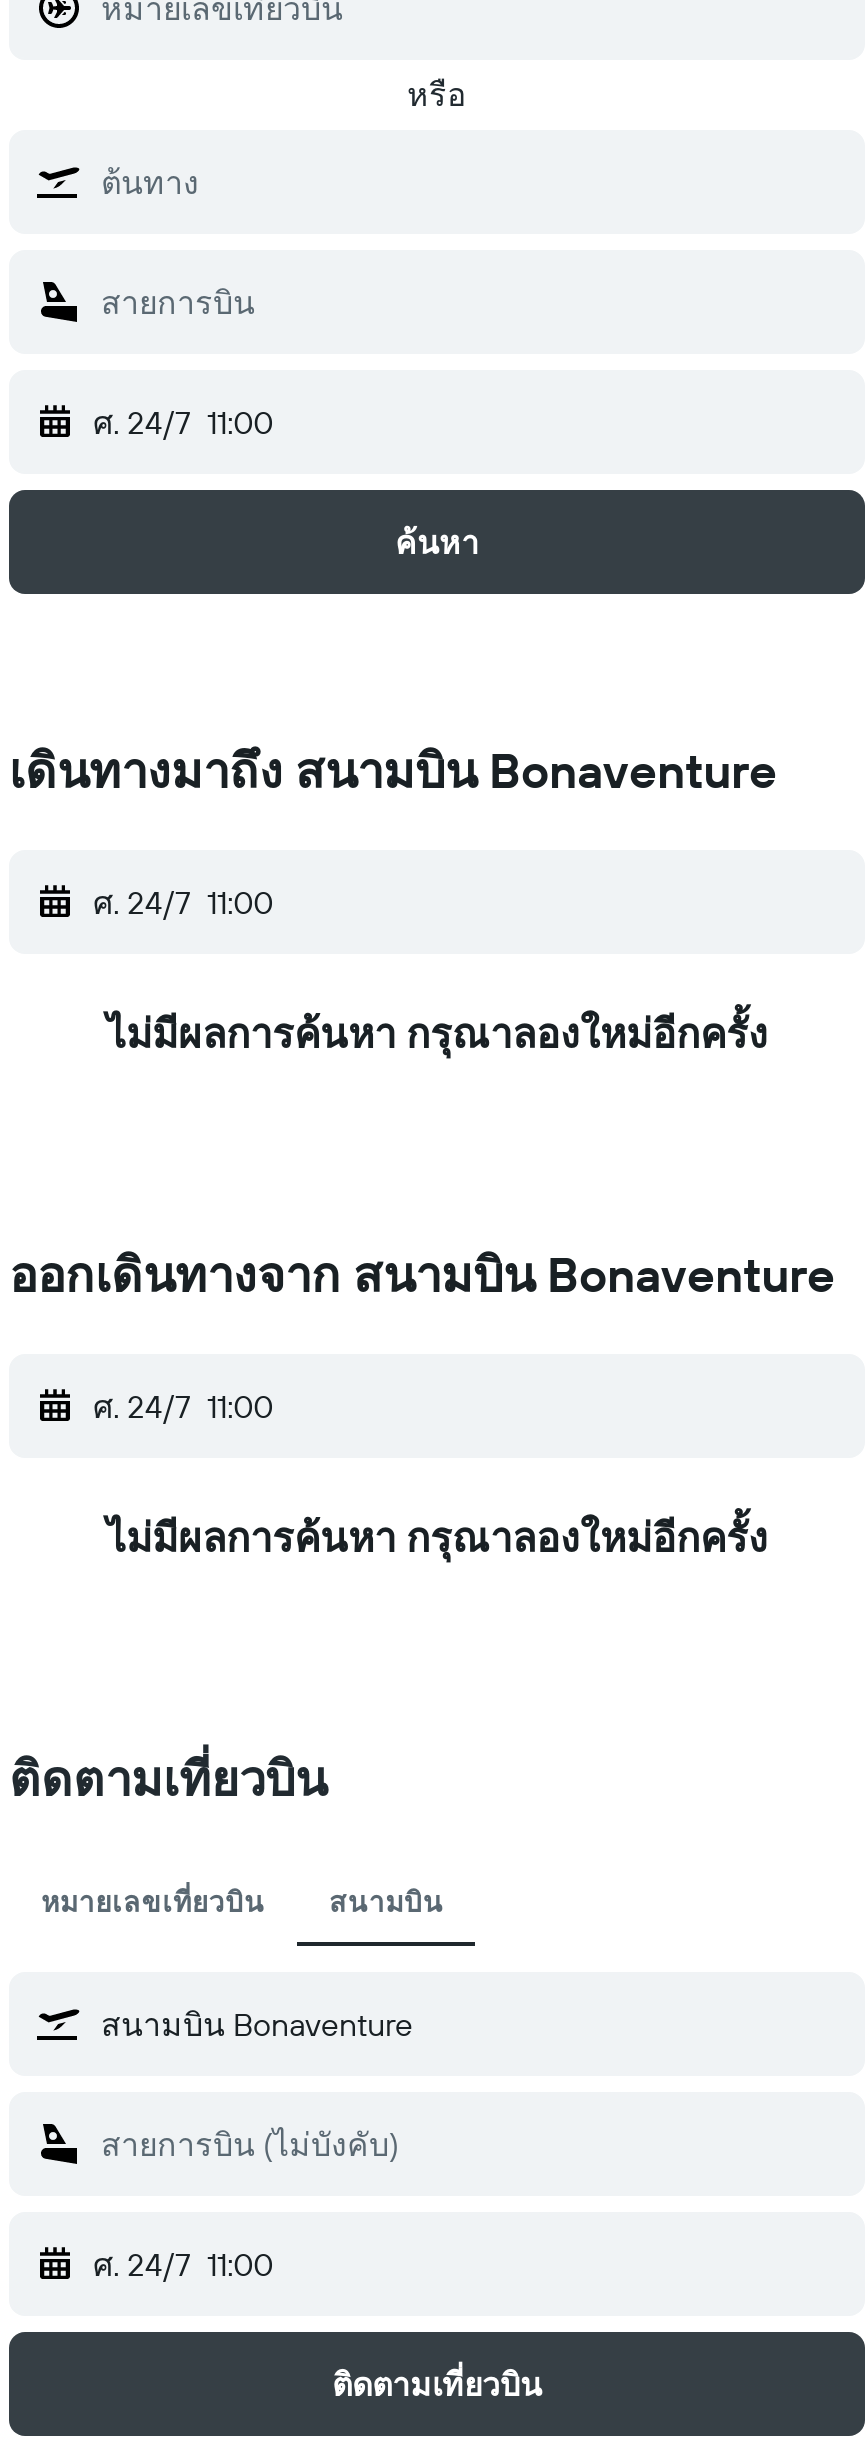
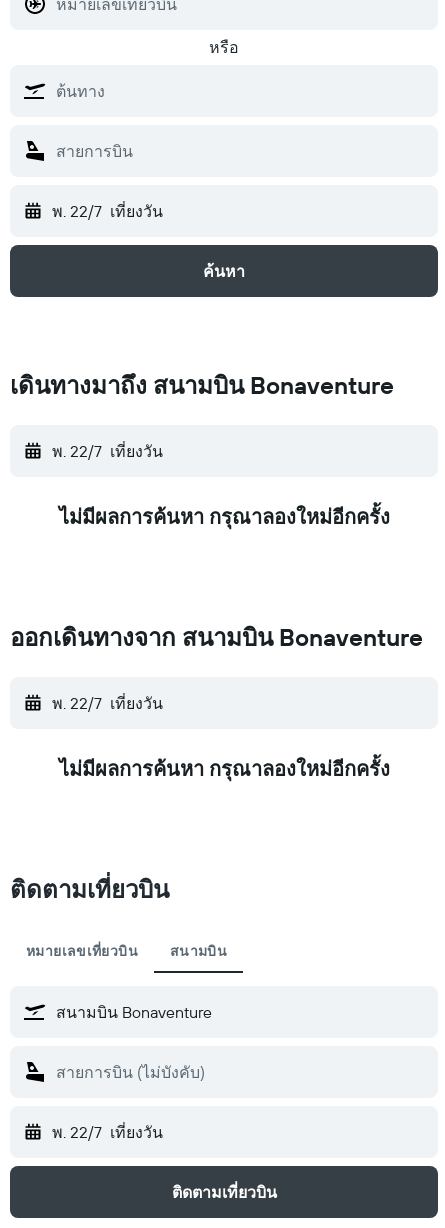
- ศ. 24/7 11:00
+ พ. 22/7 เที่ยงวัน

- ศ. 24/7 11:00
+ พ. 22/7 เที่ยงวัน

- ศ. 24/7 11:00
+ พ. 22/7 เที่ยงวัน

- ศ. 24/7 11:00
+ พ. 22/7 เที่ยงวัน
